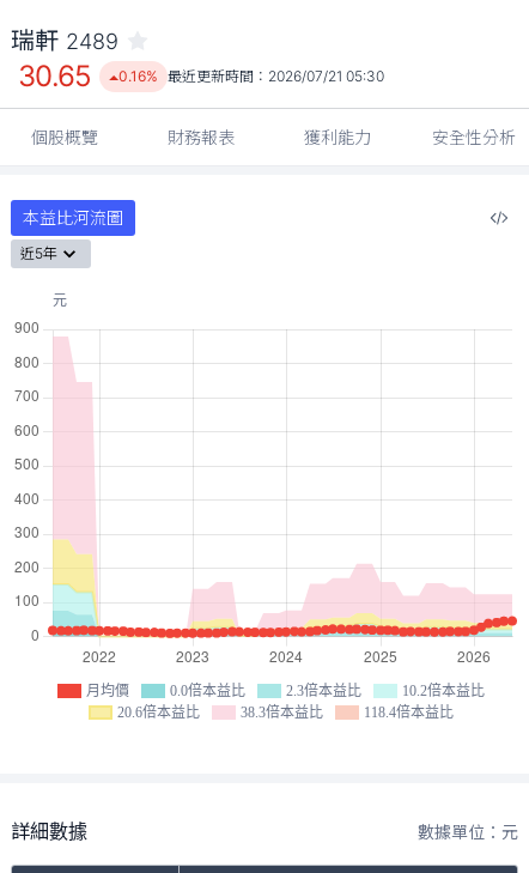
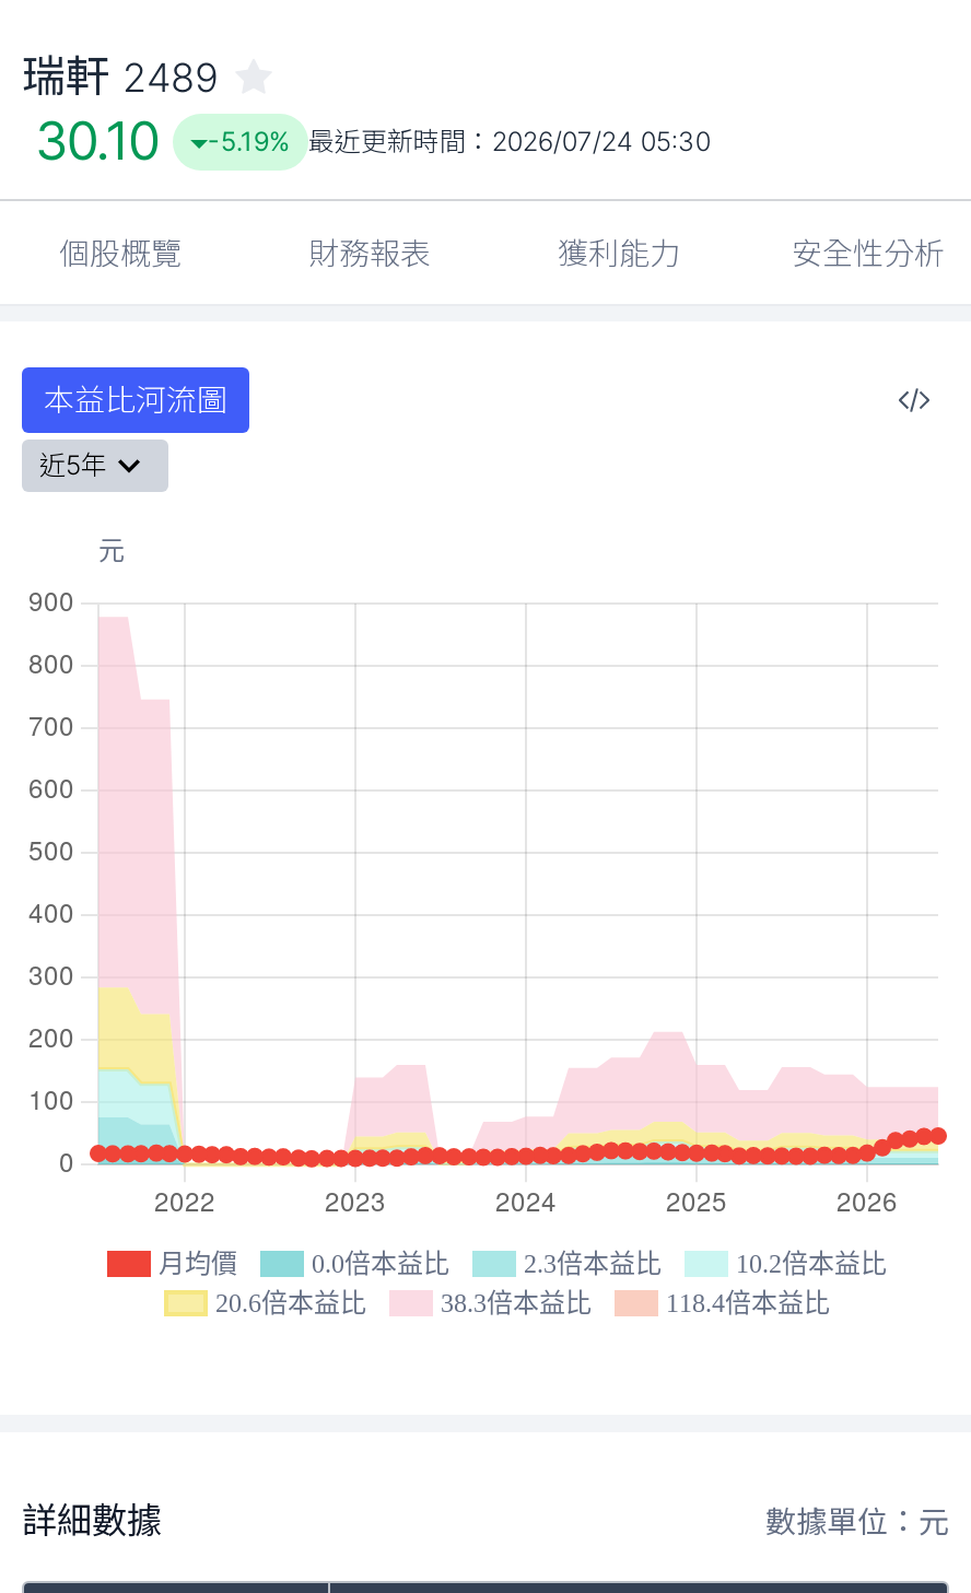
- 30.65
+ 30.10

- 0.16% 最近更新時間：2026/07/21 05:30
+ -5.19% 最近更新時間：2026/07/24 05:30
